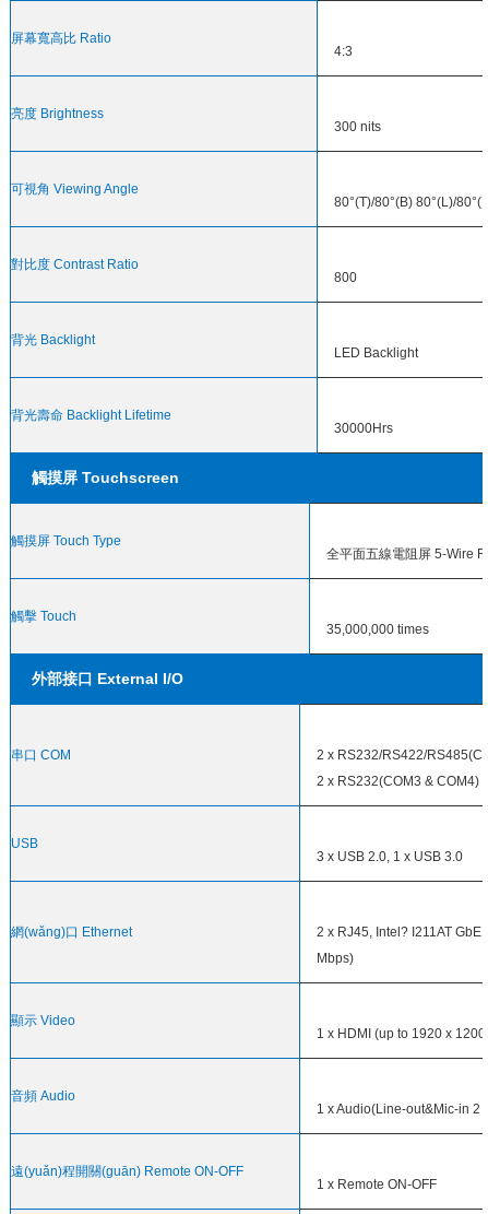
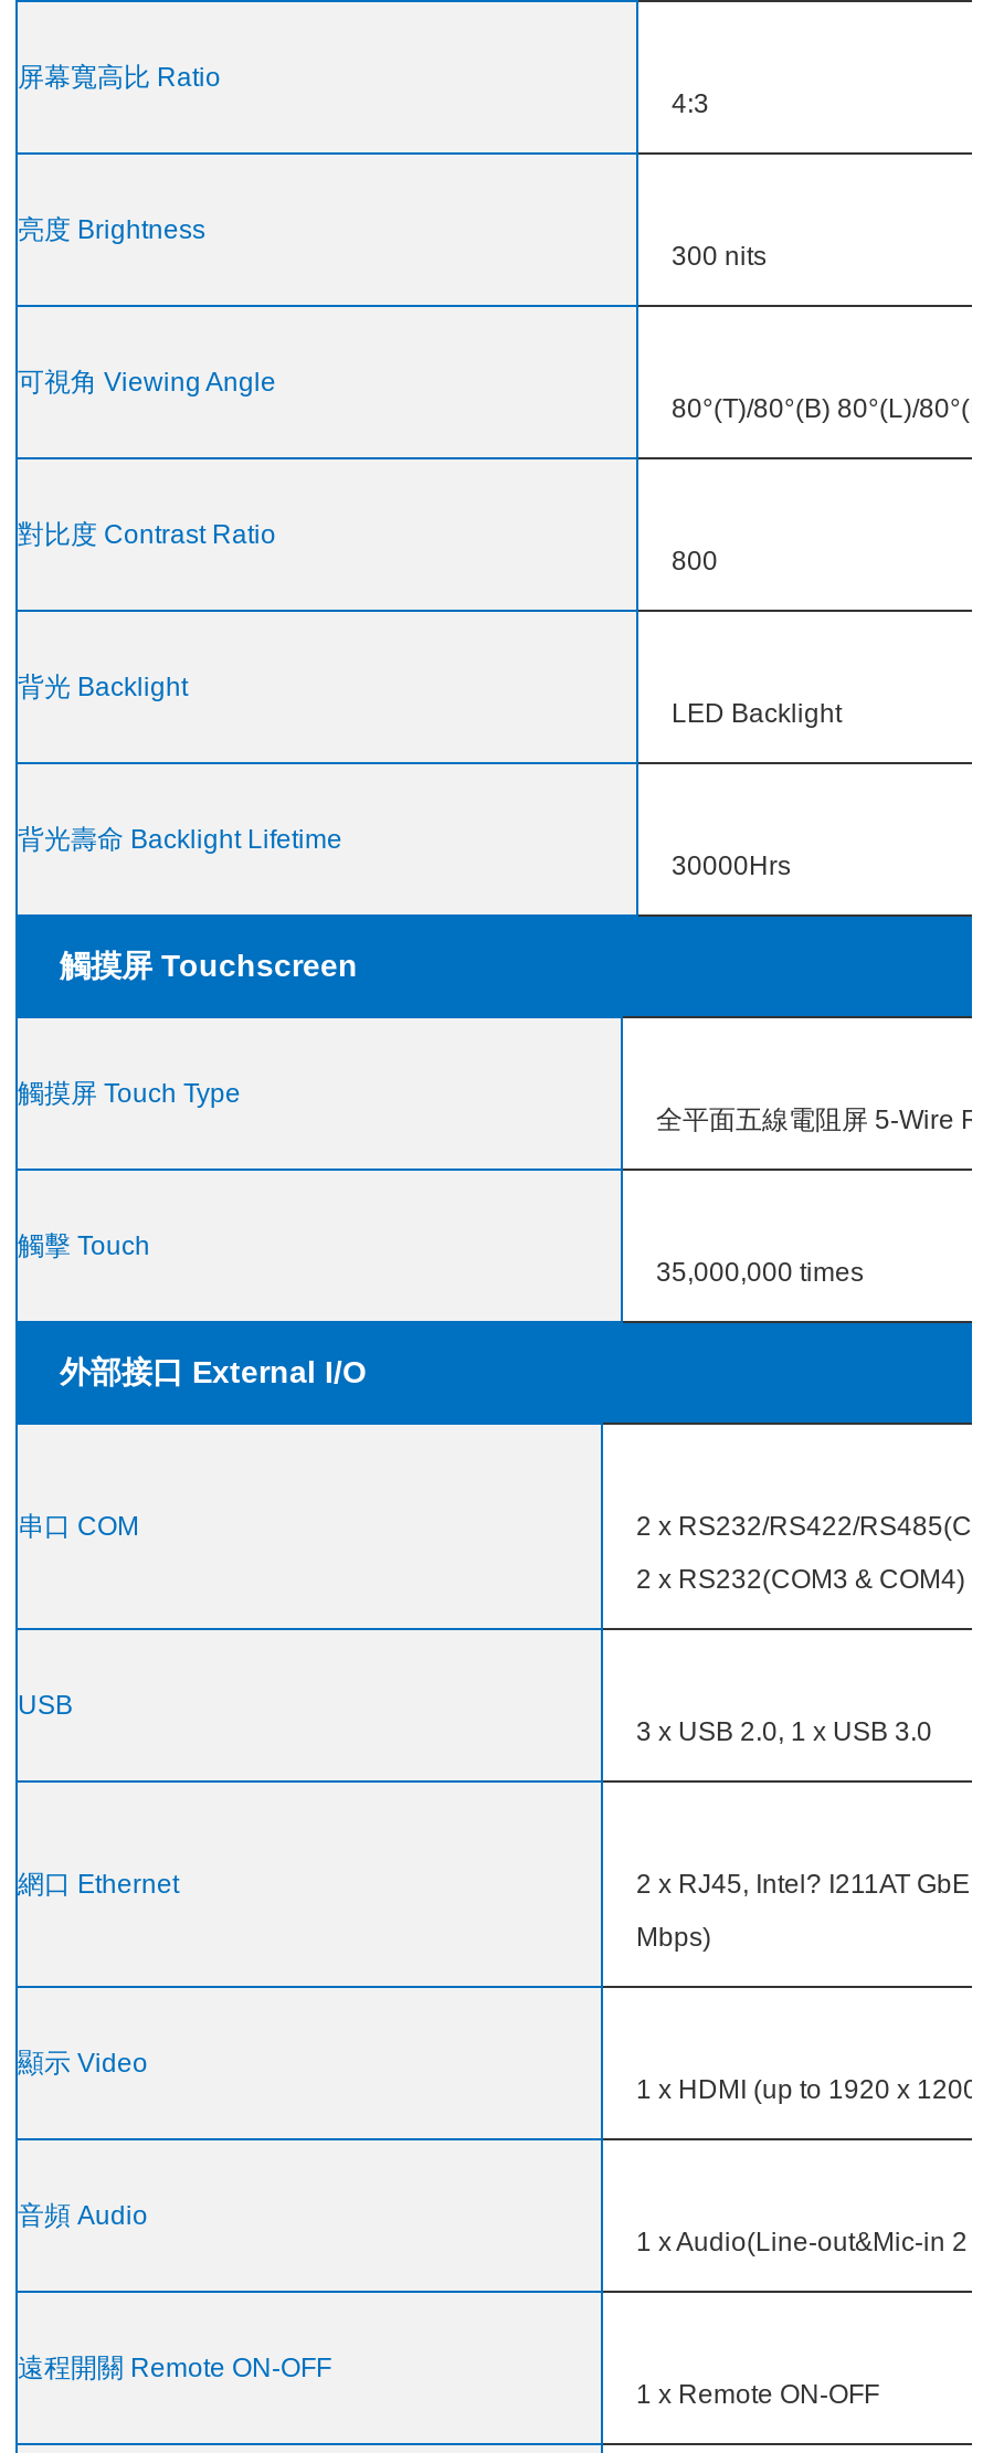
- 網(wǎng)口 Ethernet
+ 網口 Ethernet

- 遠(yuǎn)程開關(guān) Remote ON-OFF
+ 遠程開關 Remote ON-OFF
